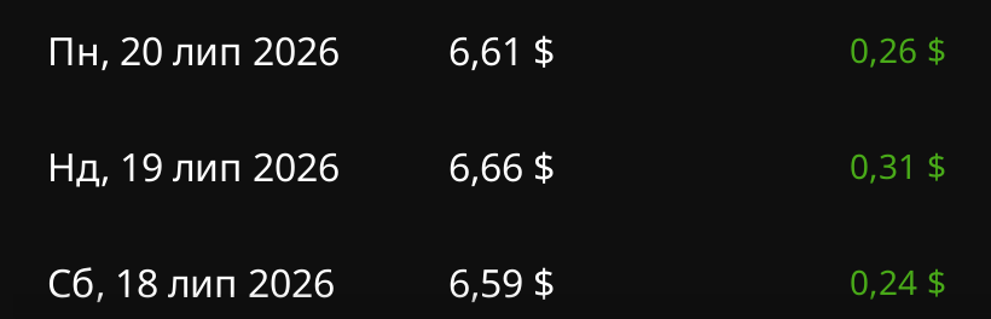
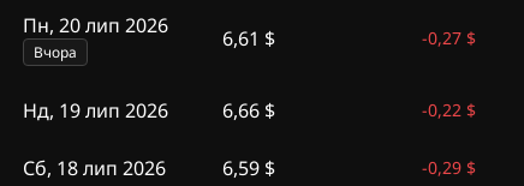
- 0,26 $
+ -0,27 $

+ Вчора

- 0,31 $
+ -0,22 $

- 0,24 $
+ -0,29 $
